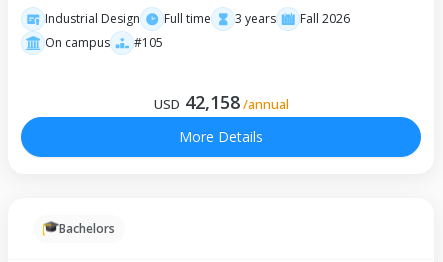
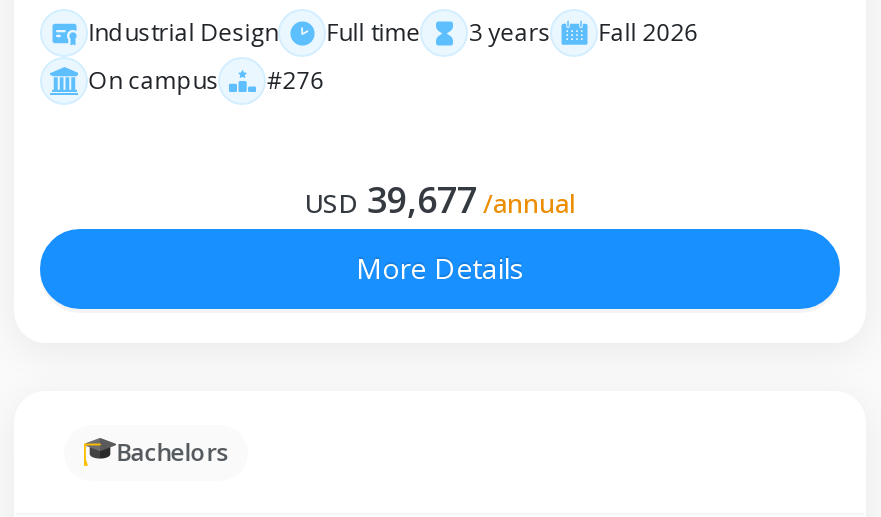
- On campus #105
+ On campus #276

- USD 42,158 /annual
+ USD 39,677 /annual
